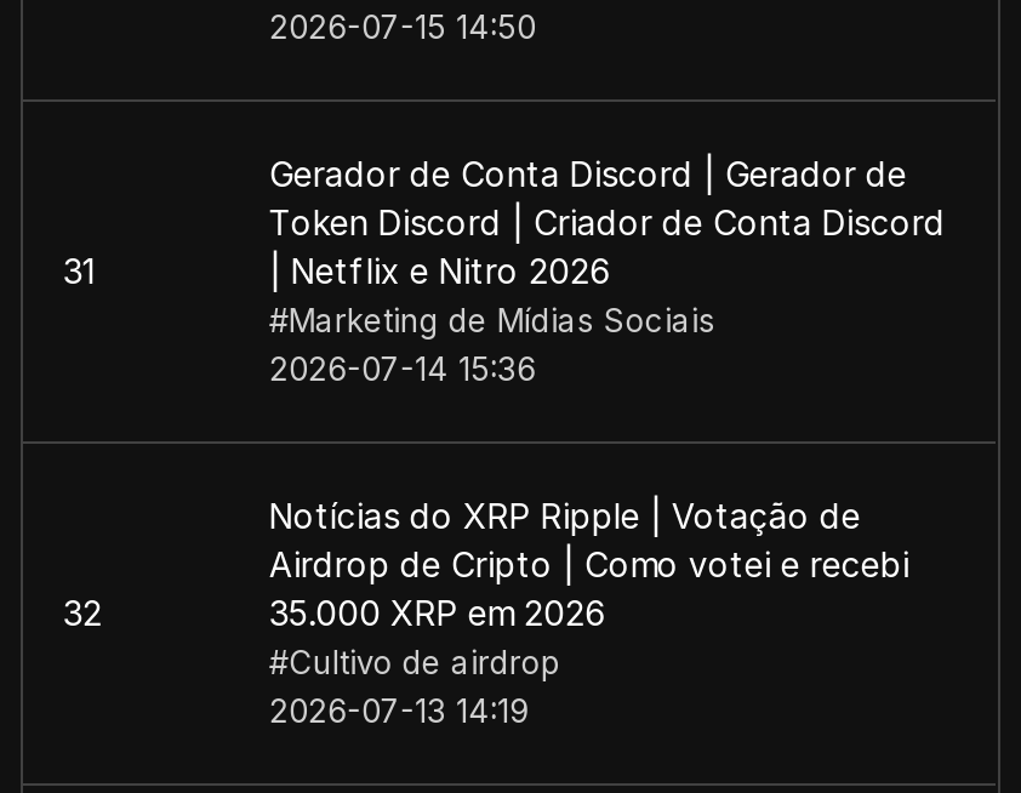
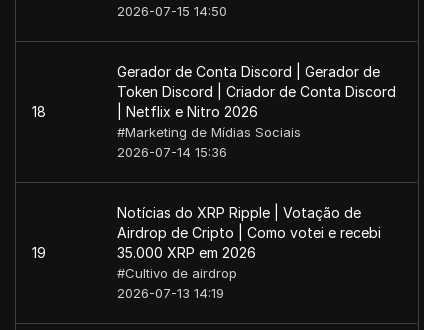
- 31
+ 18

- 32
+ 19
